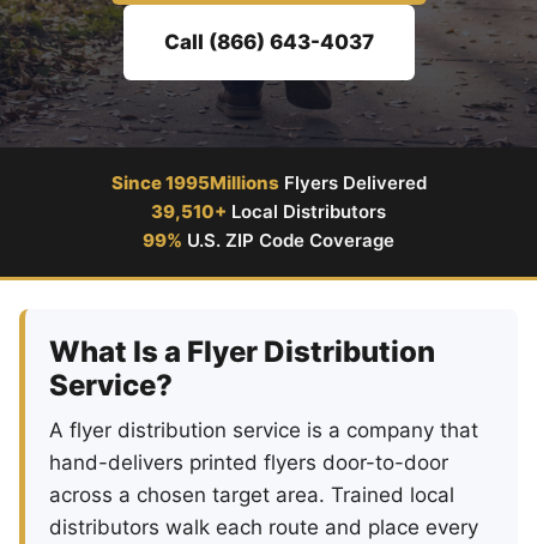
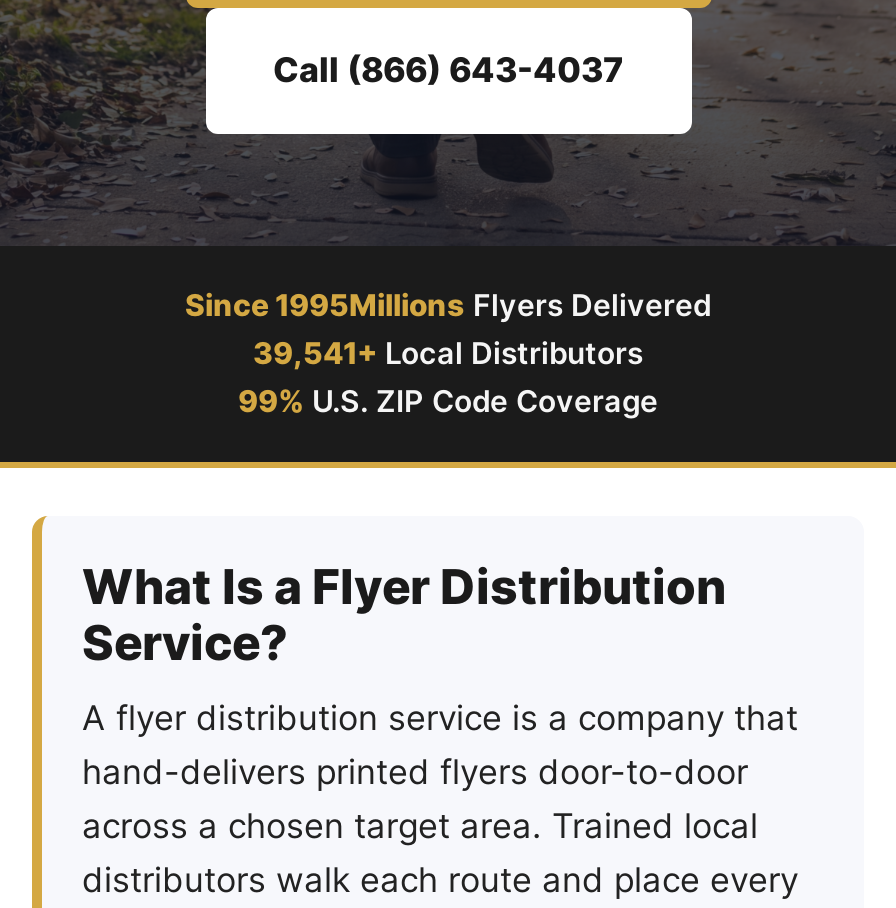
- 39,510+ Local Distributors
+ 39,541+ Local Distributors
